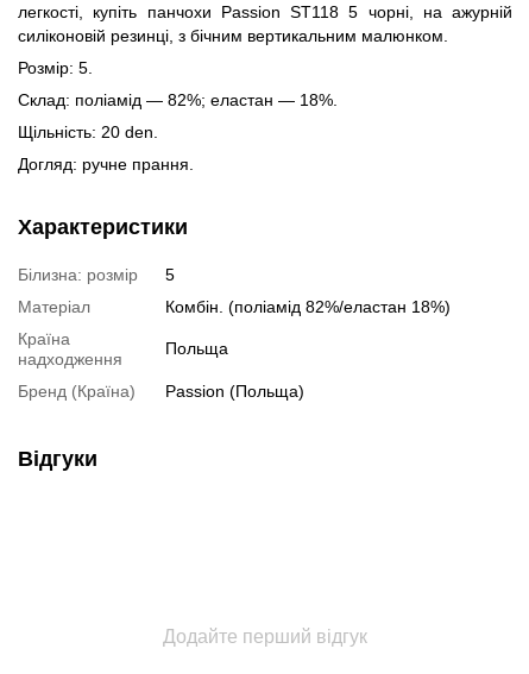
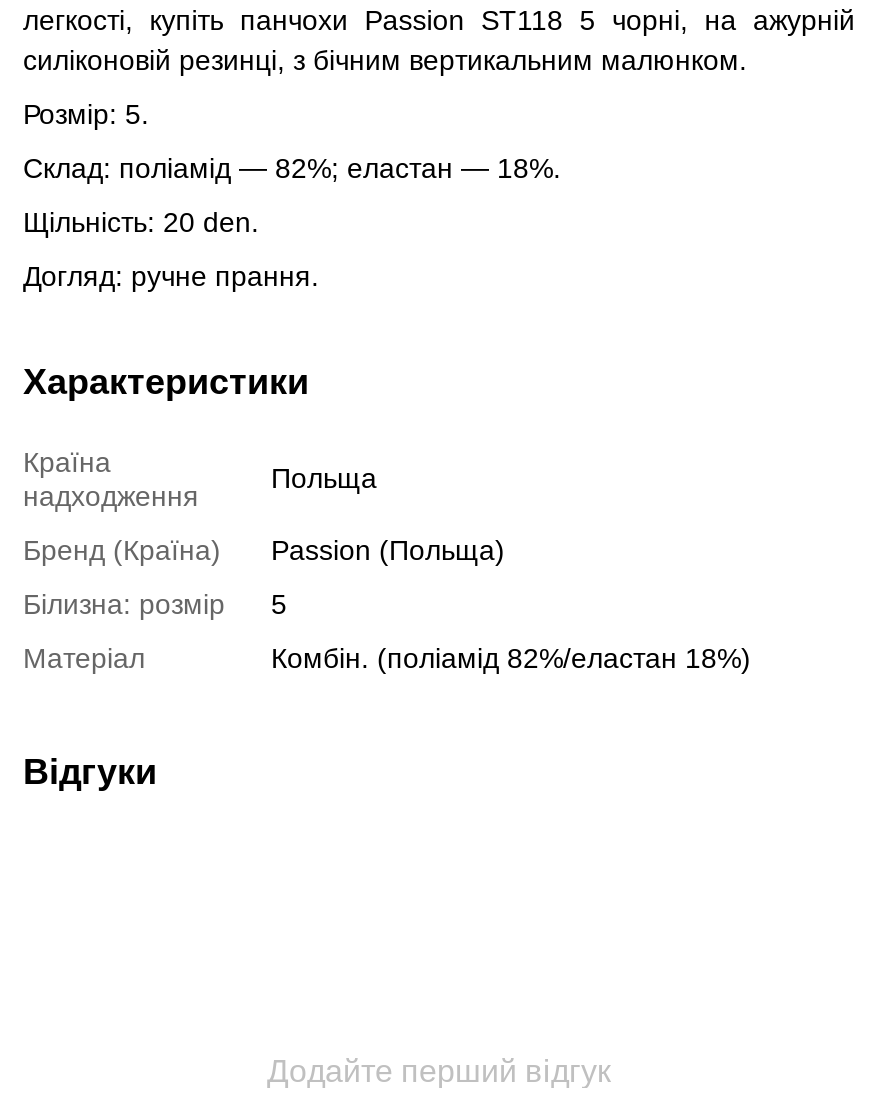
moved down: Білизна: розмір | 5 | Матеріал | Комбін. (поліамід 82%/еластан 18%)

moved up: Країна | надходження | Польща | Бренд (Країна) | Passion (Польща)
